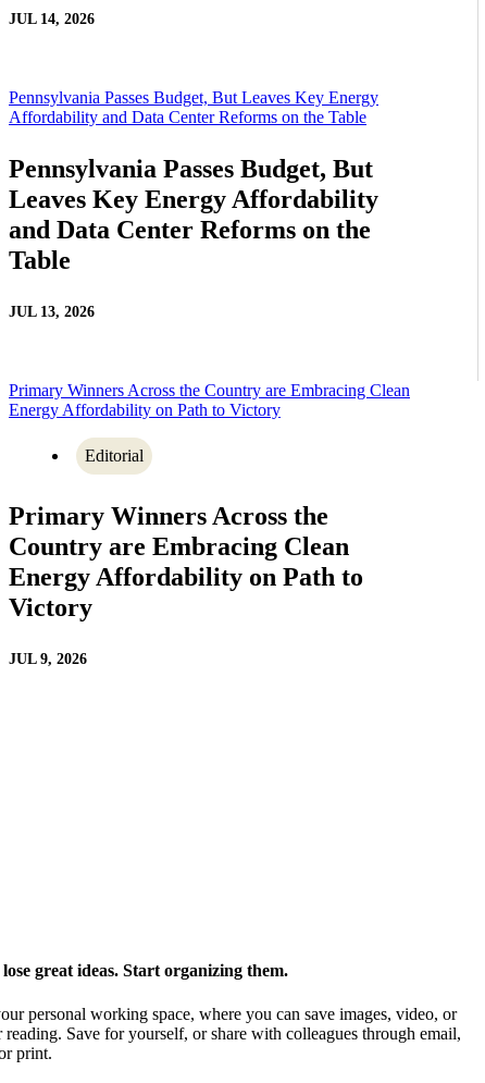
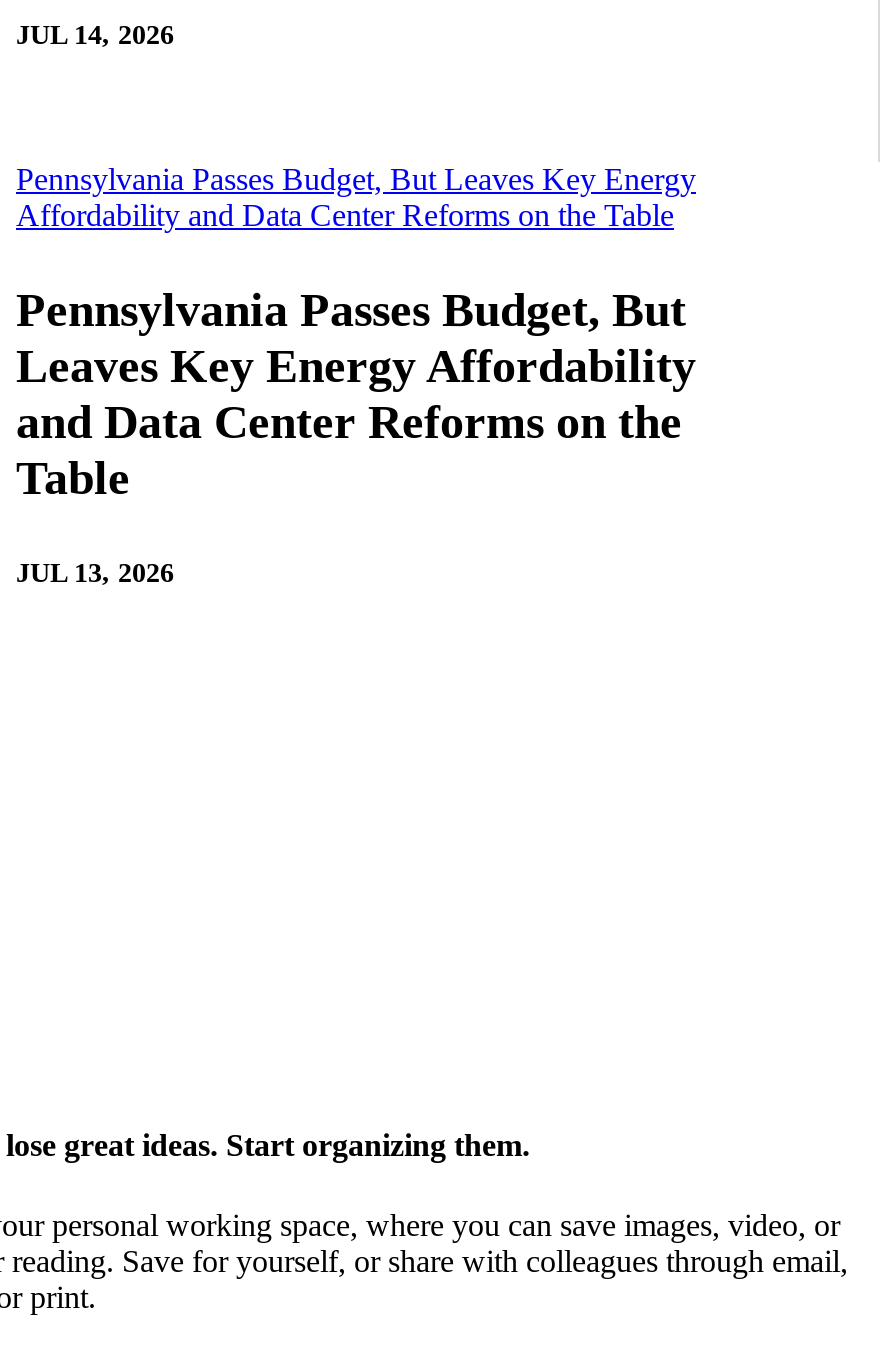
- Primary Winners Across the Country are Embracing Clean
- Energy Affordability on Path to Victory
- Editorial
- Primary Winners Across the
- Country are Embracing Clean
- Energy Affordability on Path to
- Victory
- JUL 9, 2026
